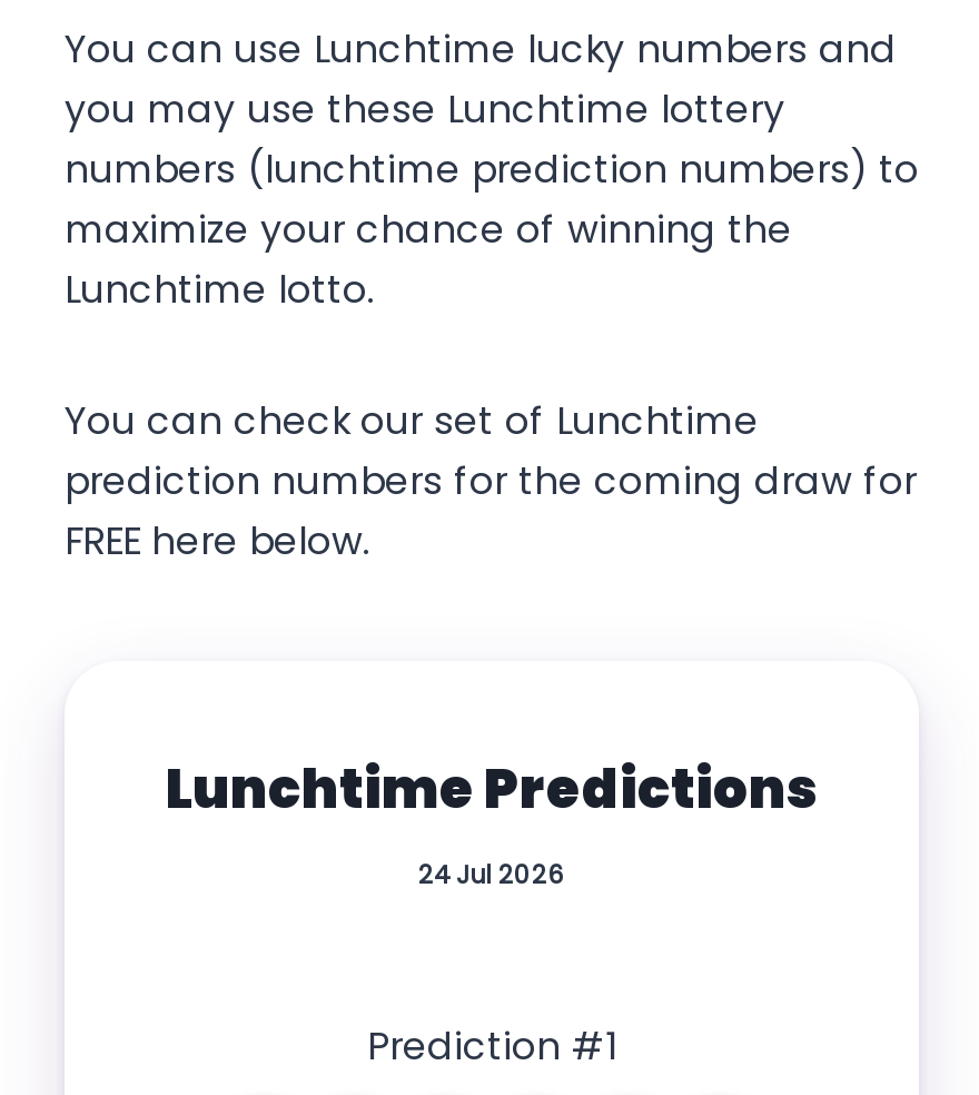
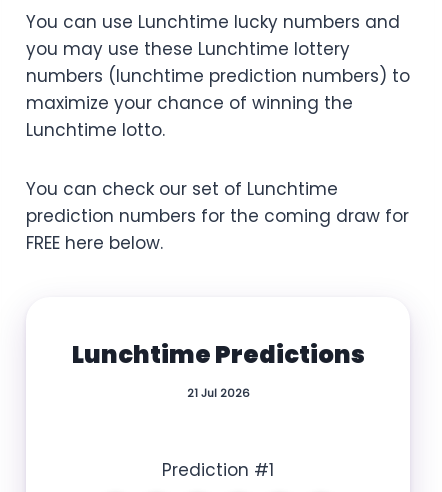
- 24 Jul 2026
+ 21 Jul 2026
